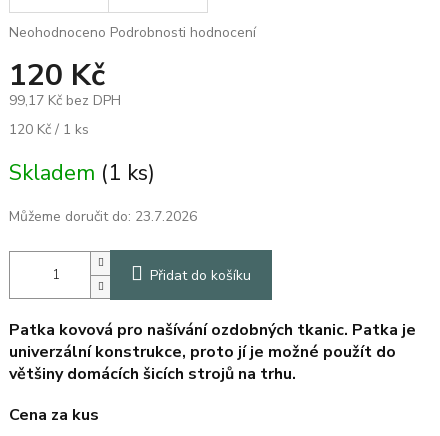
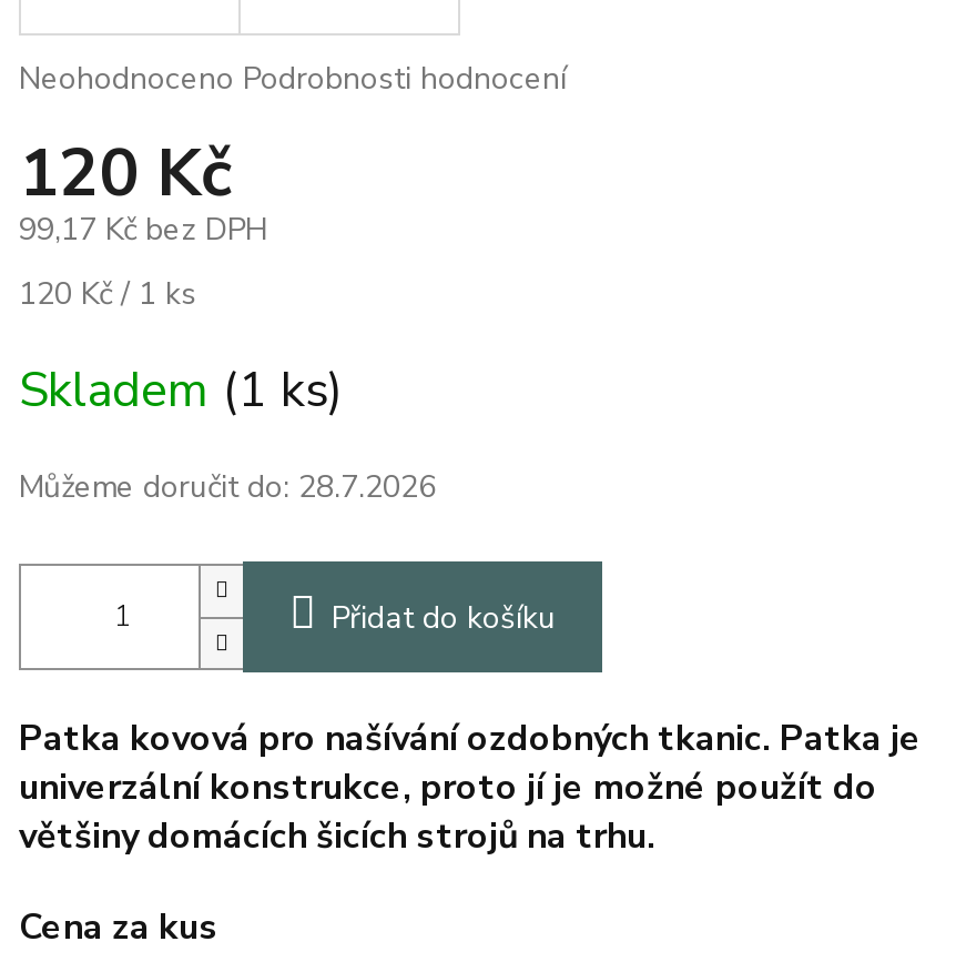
- Můžeme doručit do: 23.7.2026
+ Můžeme doručit do: 28.7.2026
